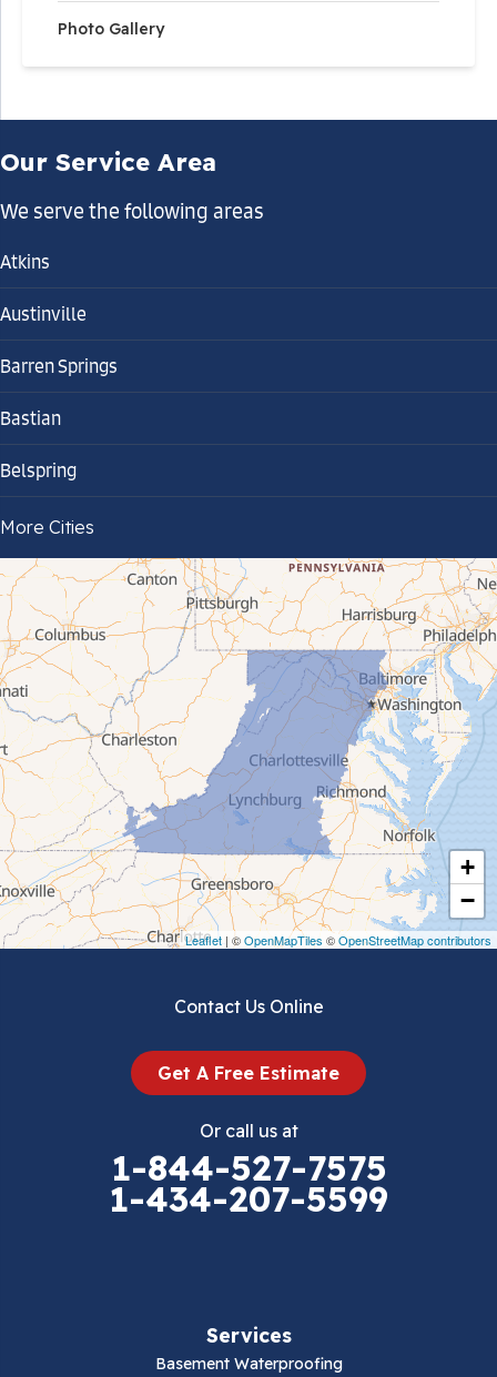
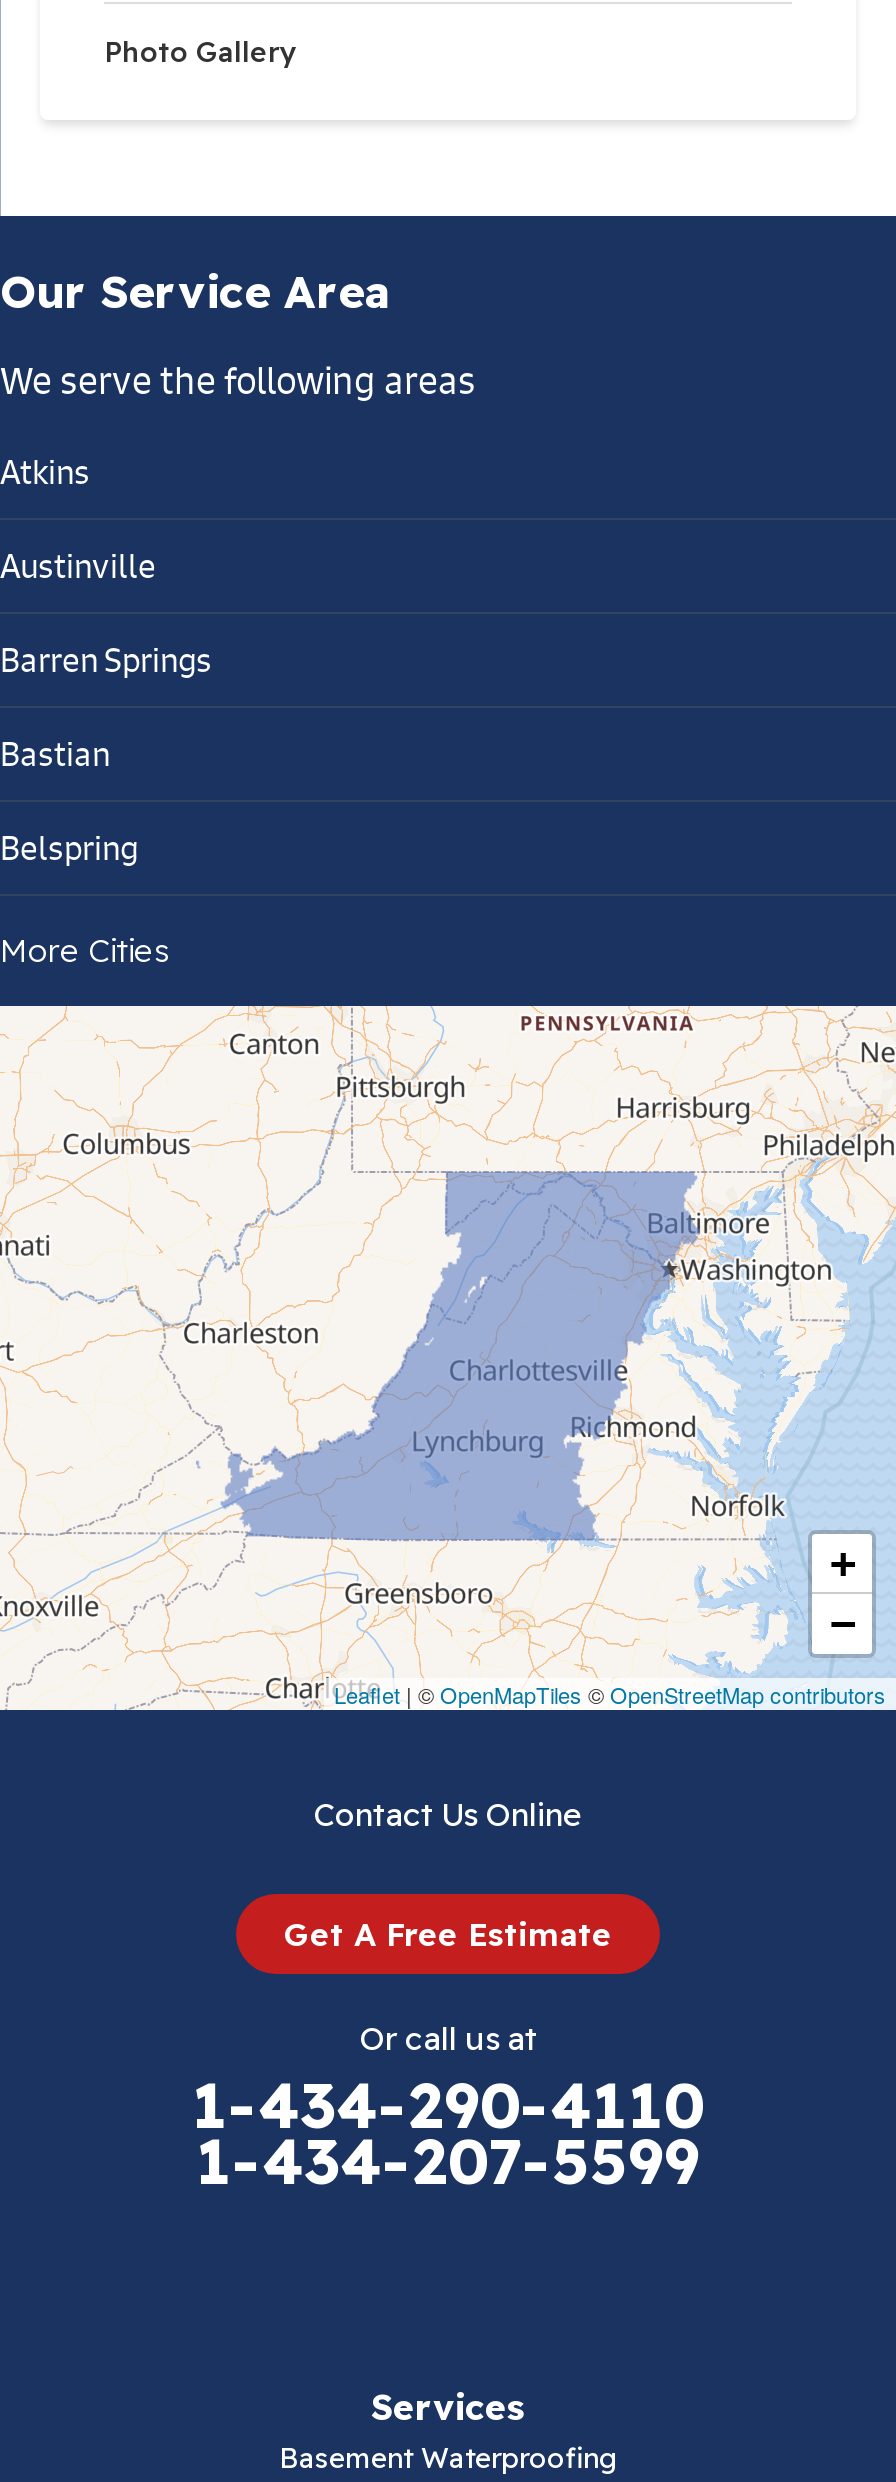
- 1-844-527-7575
+ 1-434-290-4110
